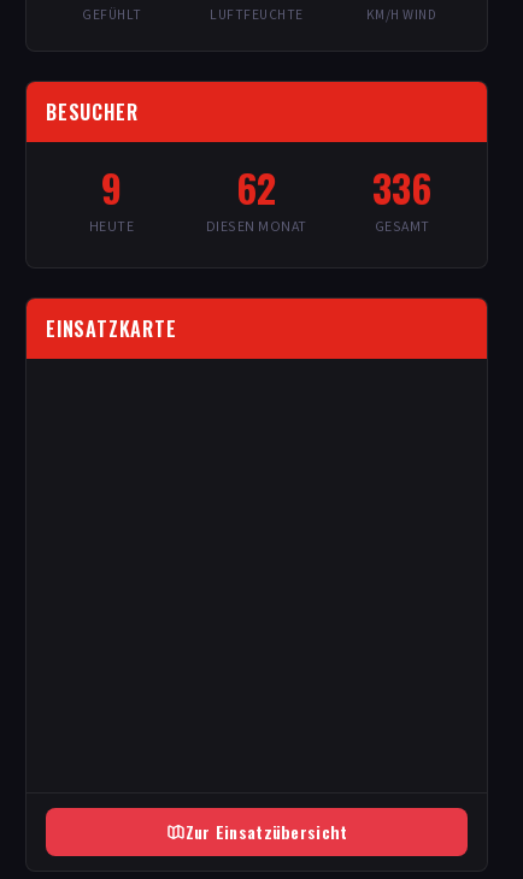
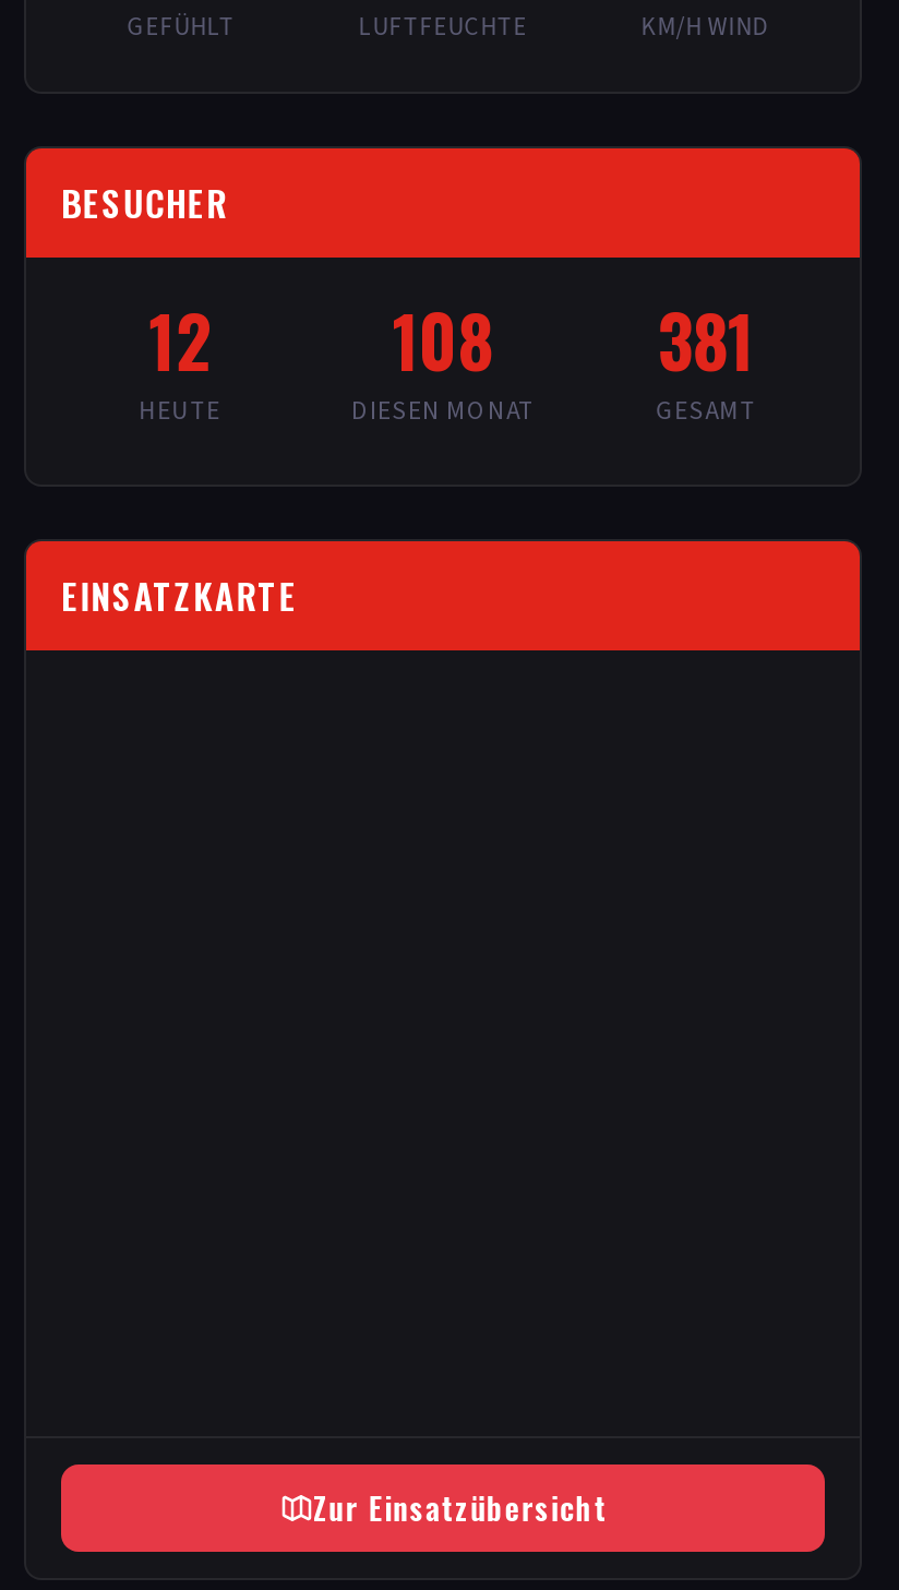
- 9
+ 12

- 62
+ 108

- 336
+ 381
